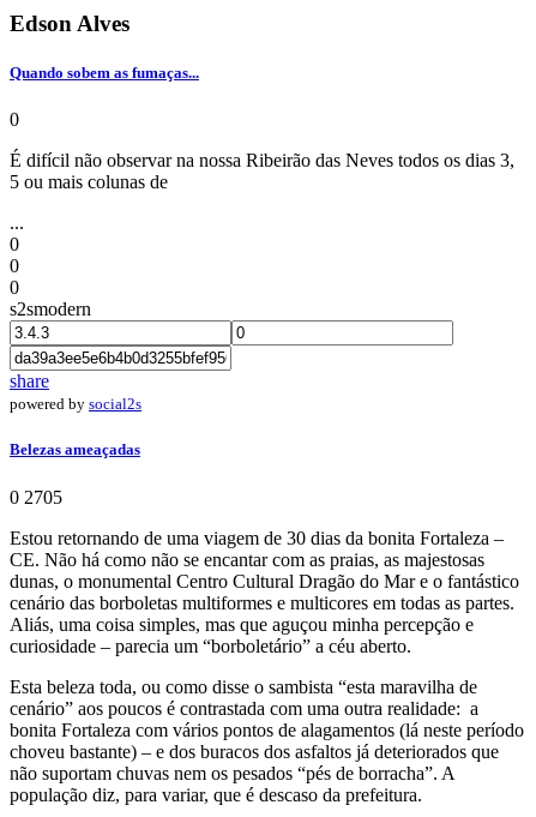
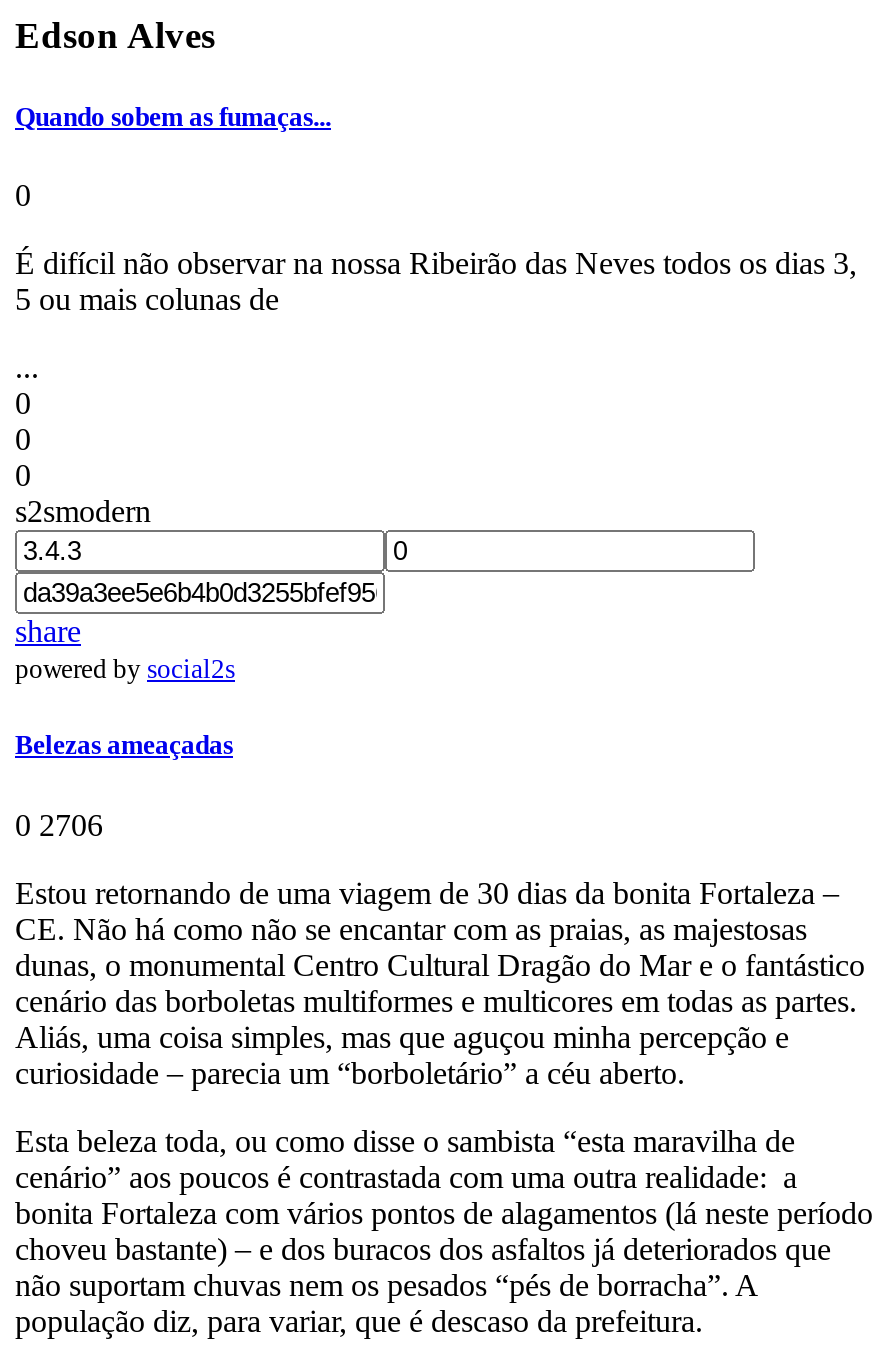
- 0 2705
+ 0 2706
